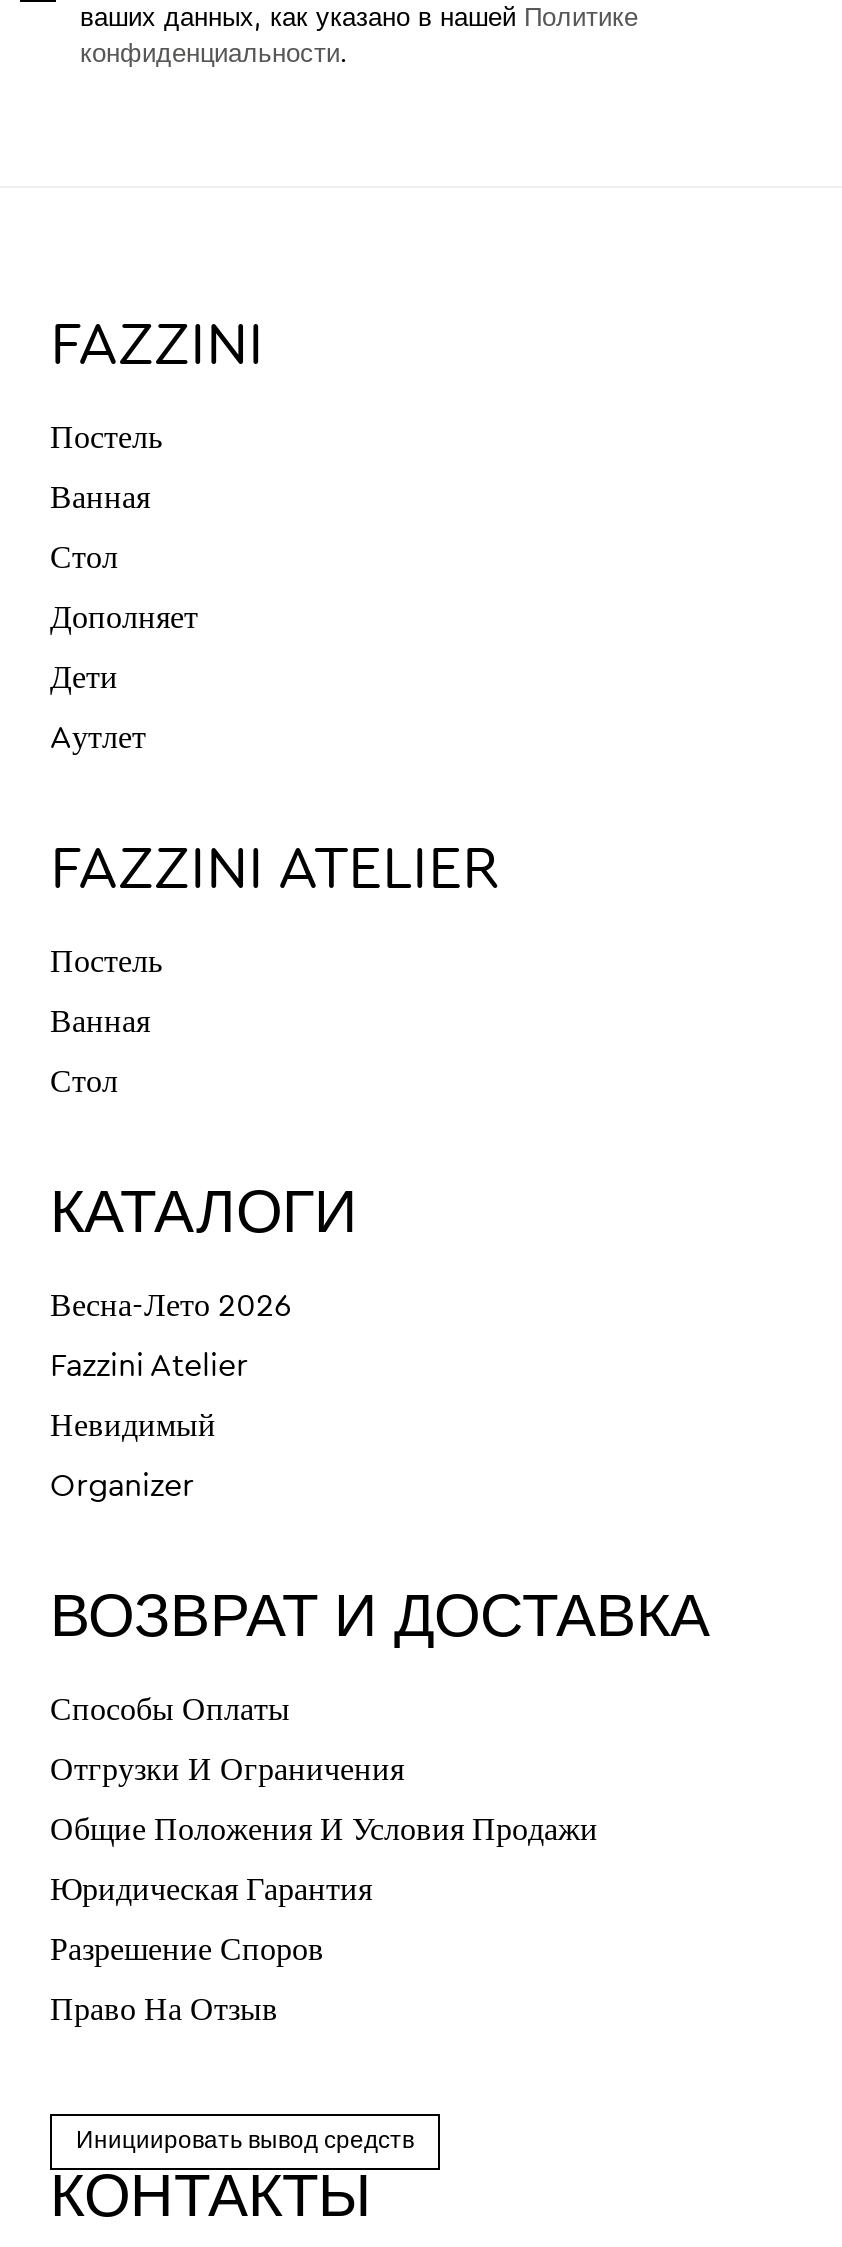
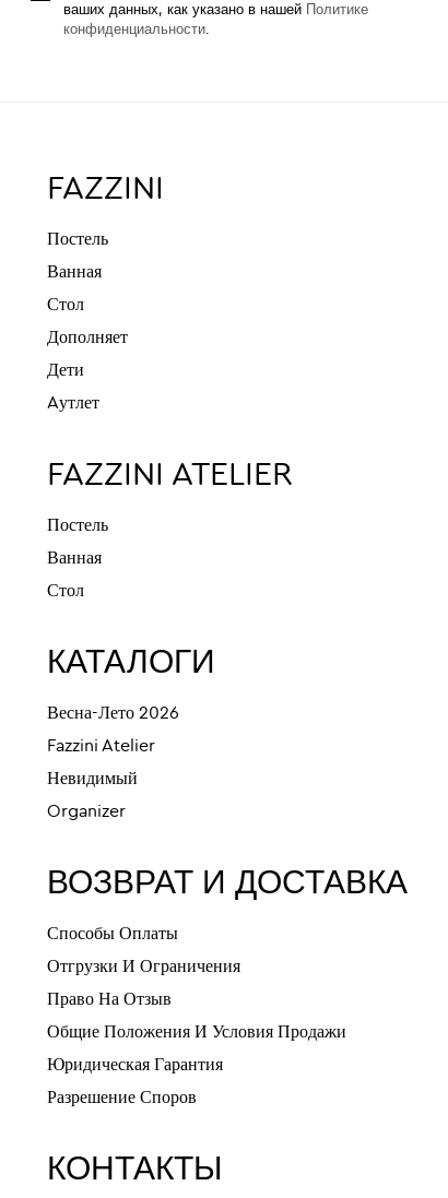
moved down: Общие Положения И Условия Продажи | Юридическая Гарантия | Разрешение Споров

moved up: Право На Отзыв

- Инициировать вывод средств
